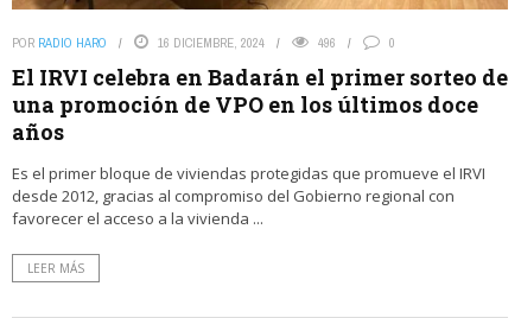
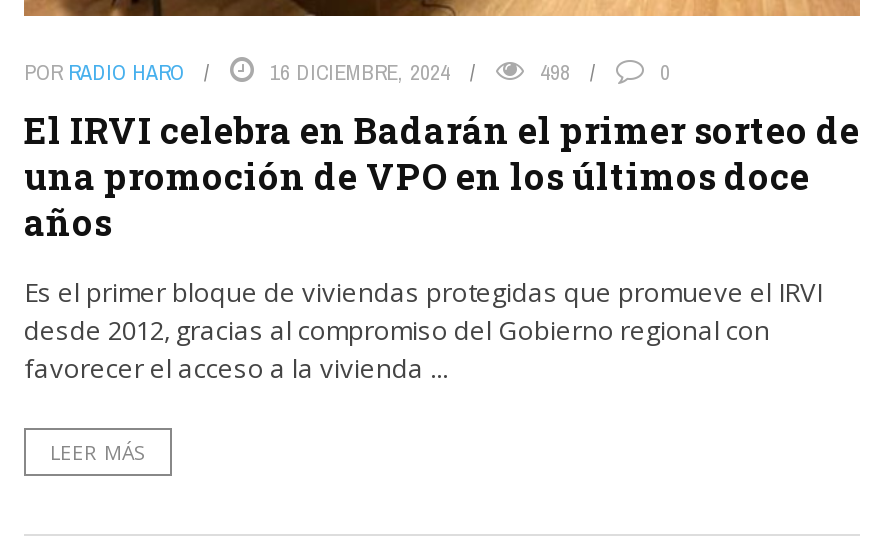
- 496
+ 498
